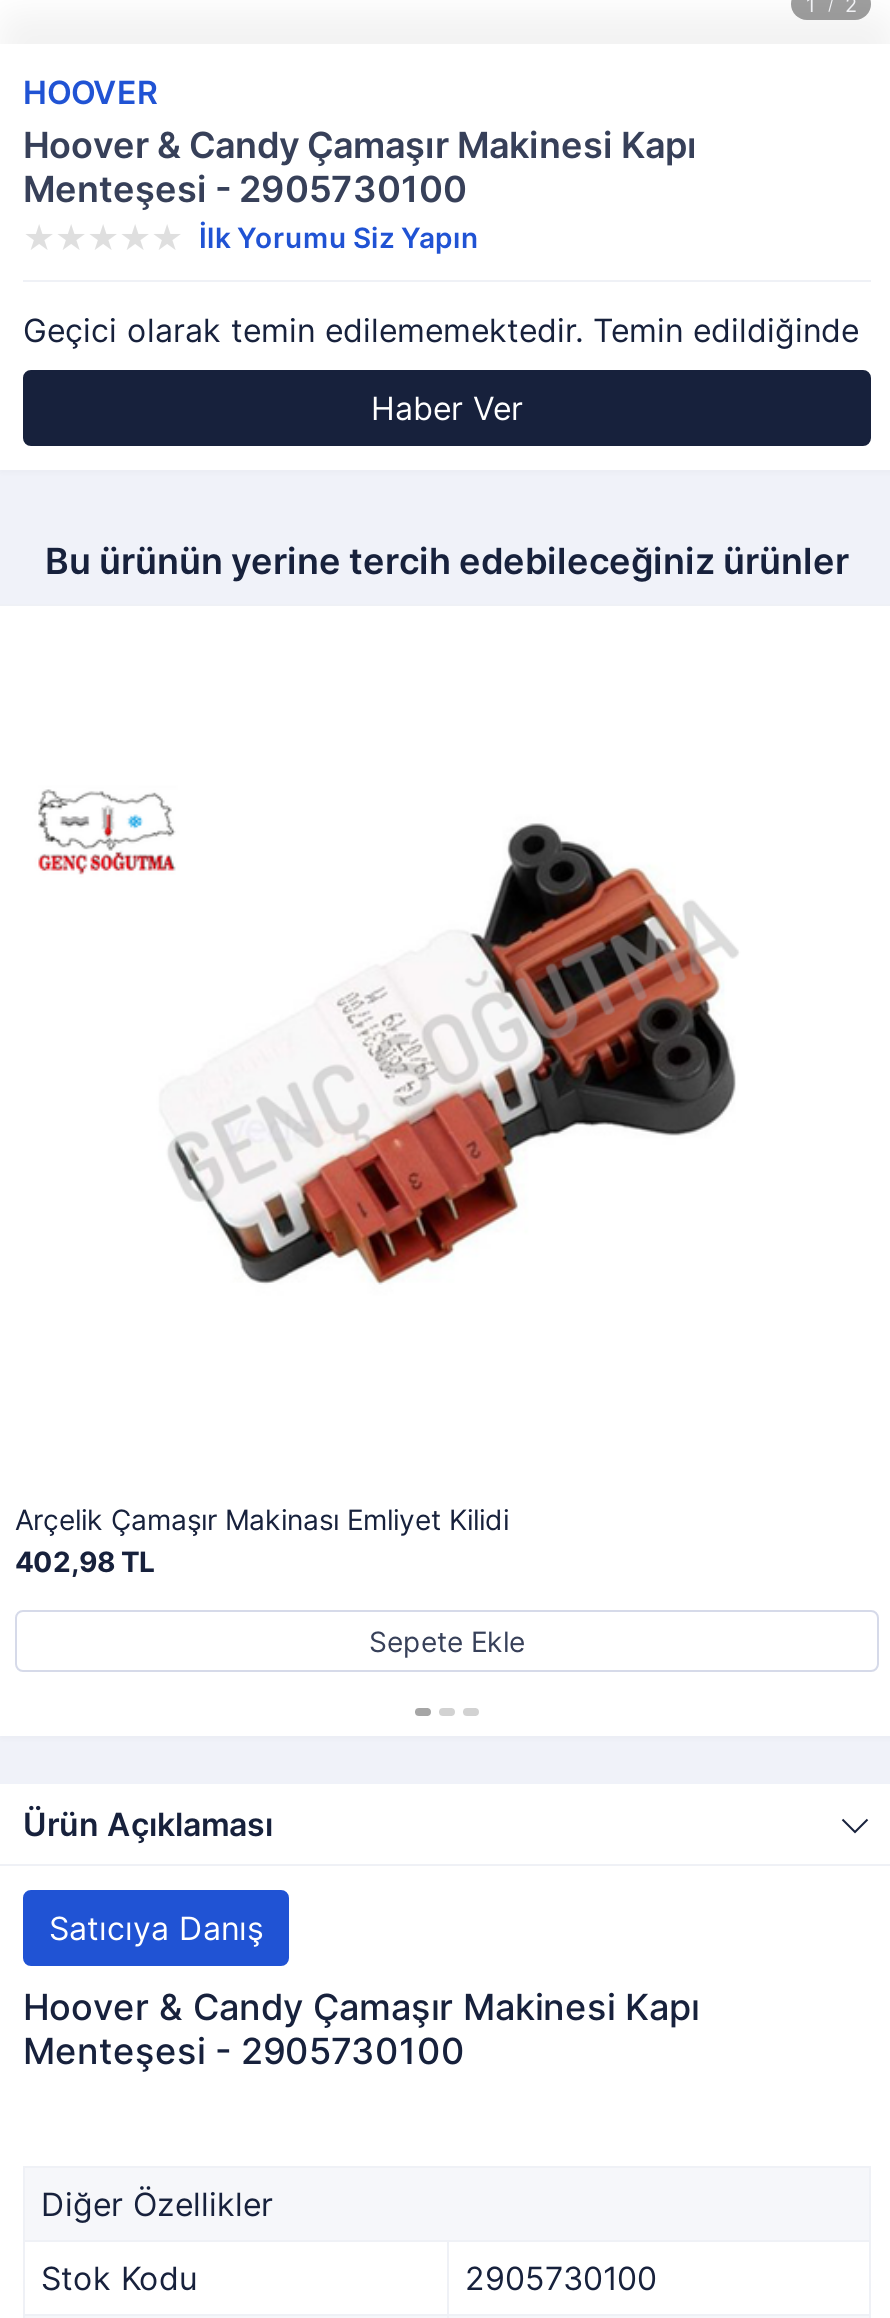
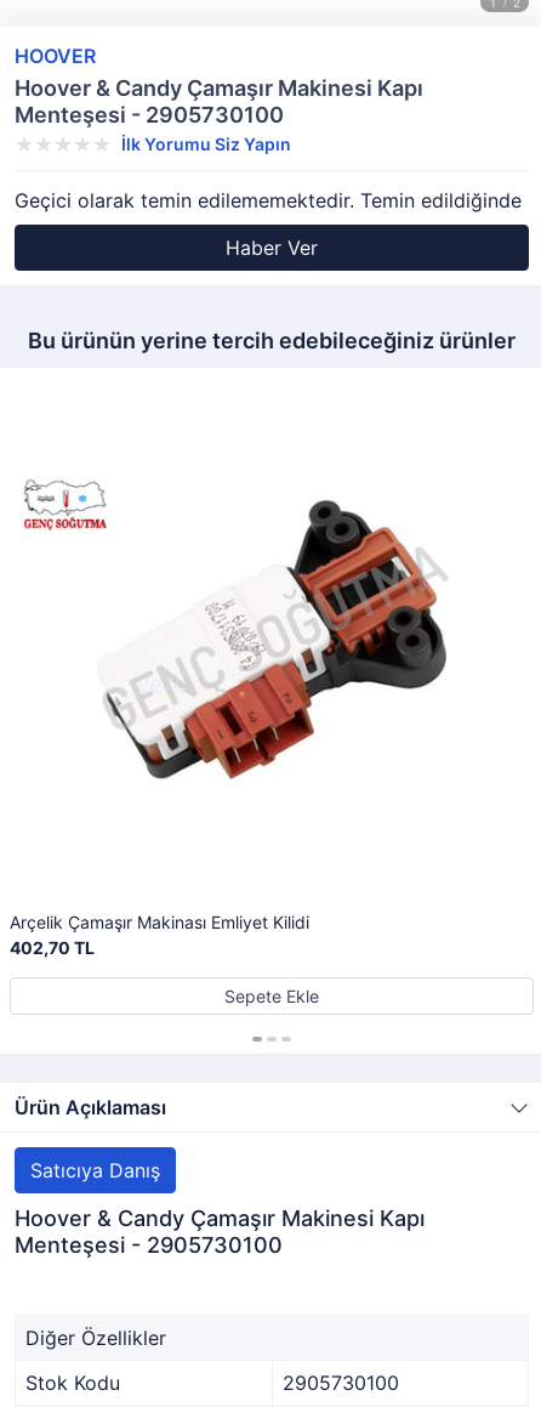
- 402,98 TL
+ 402,70 TL
